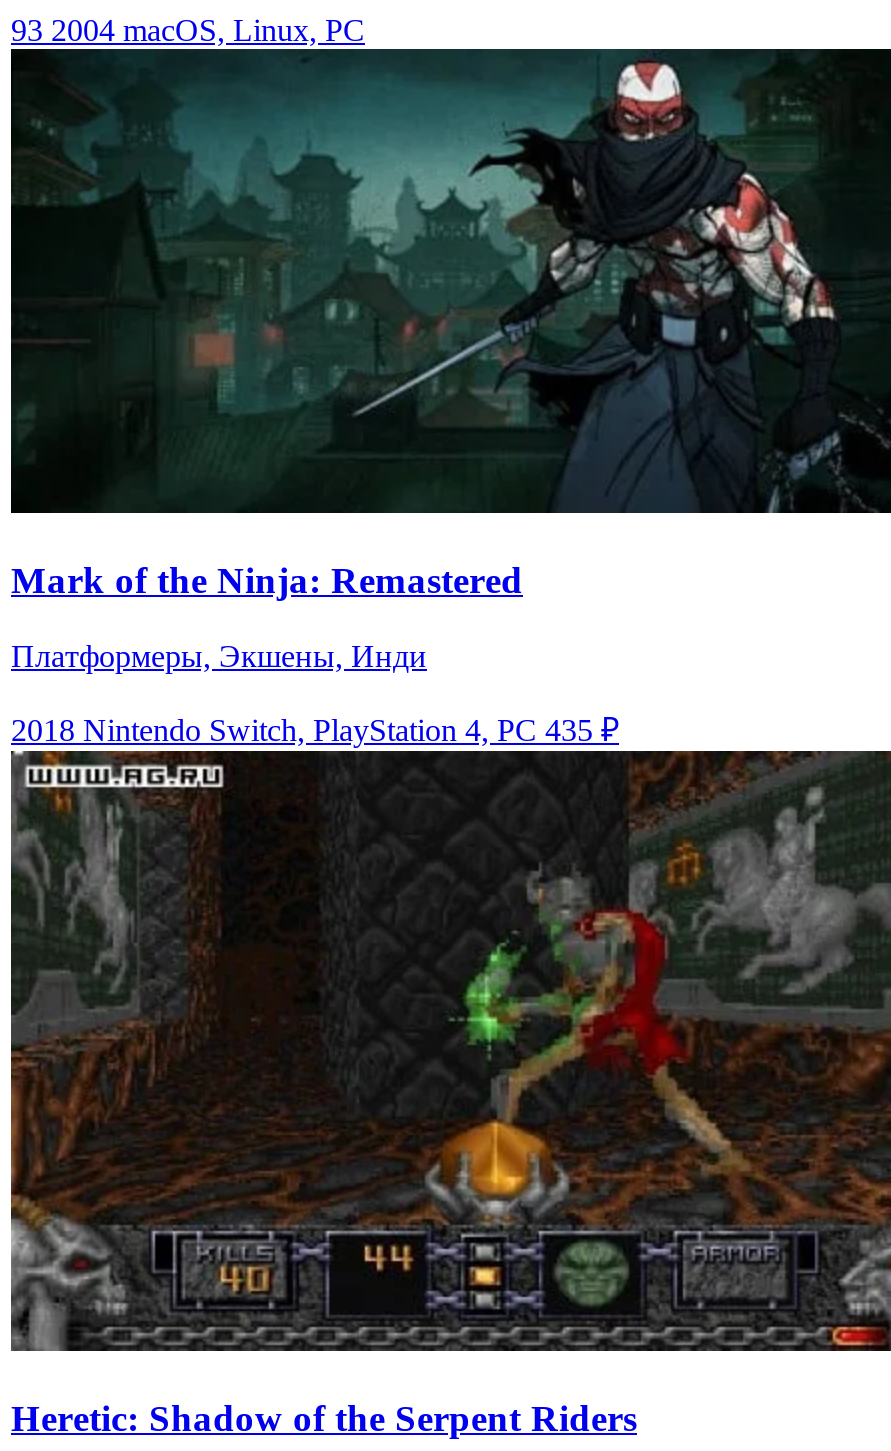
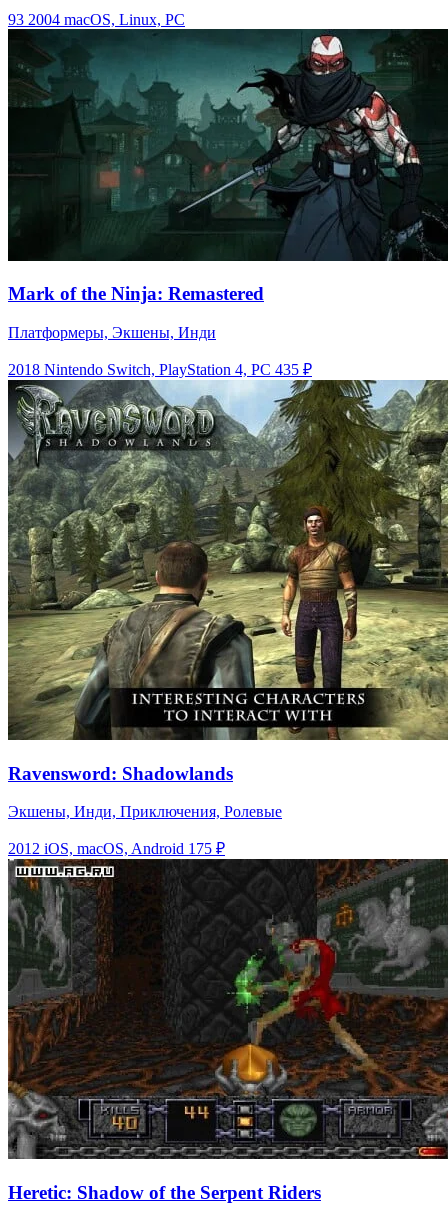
+ [image]
+ Ravensword: Shadowlands
+ Экшены, Инди, Приключения, Ролевые
+ 2012 iOS, macOS, Android 175 ₽
